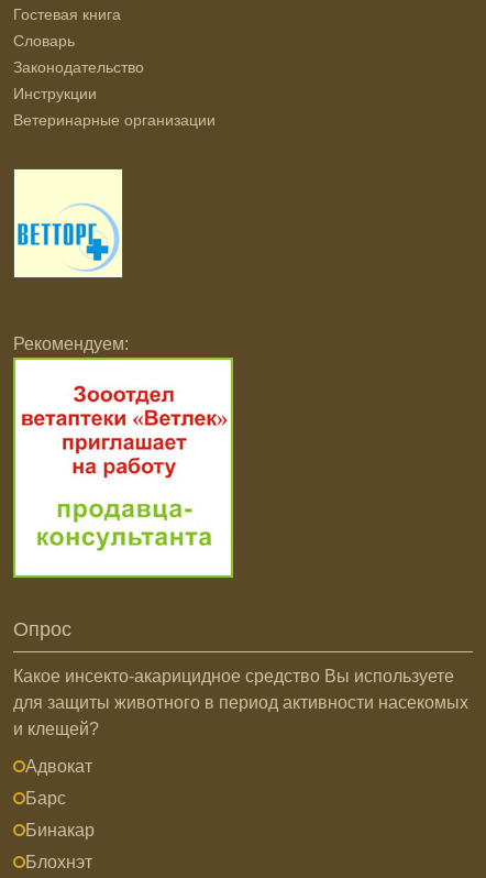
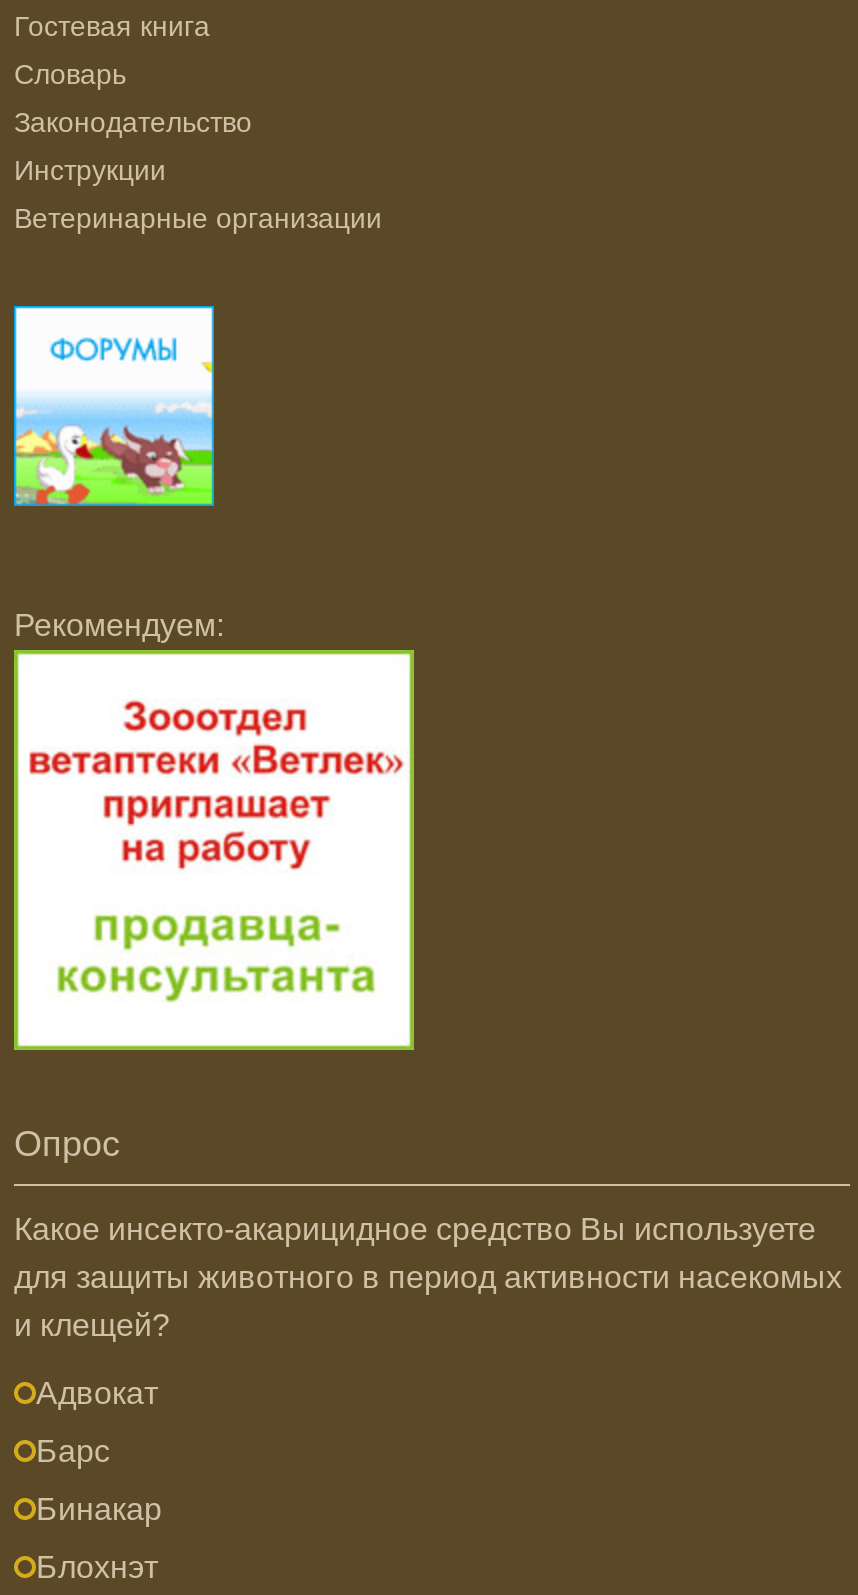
- [image]
+ [image]
